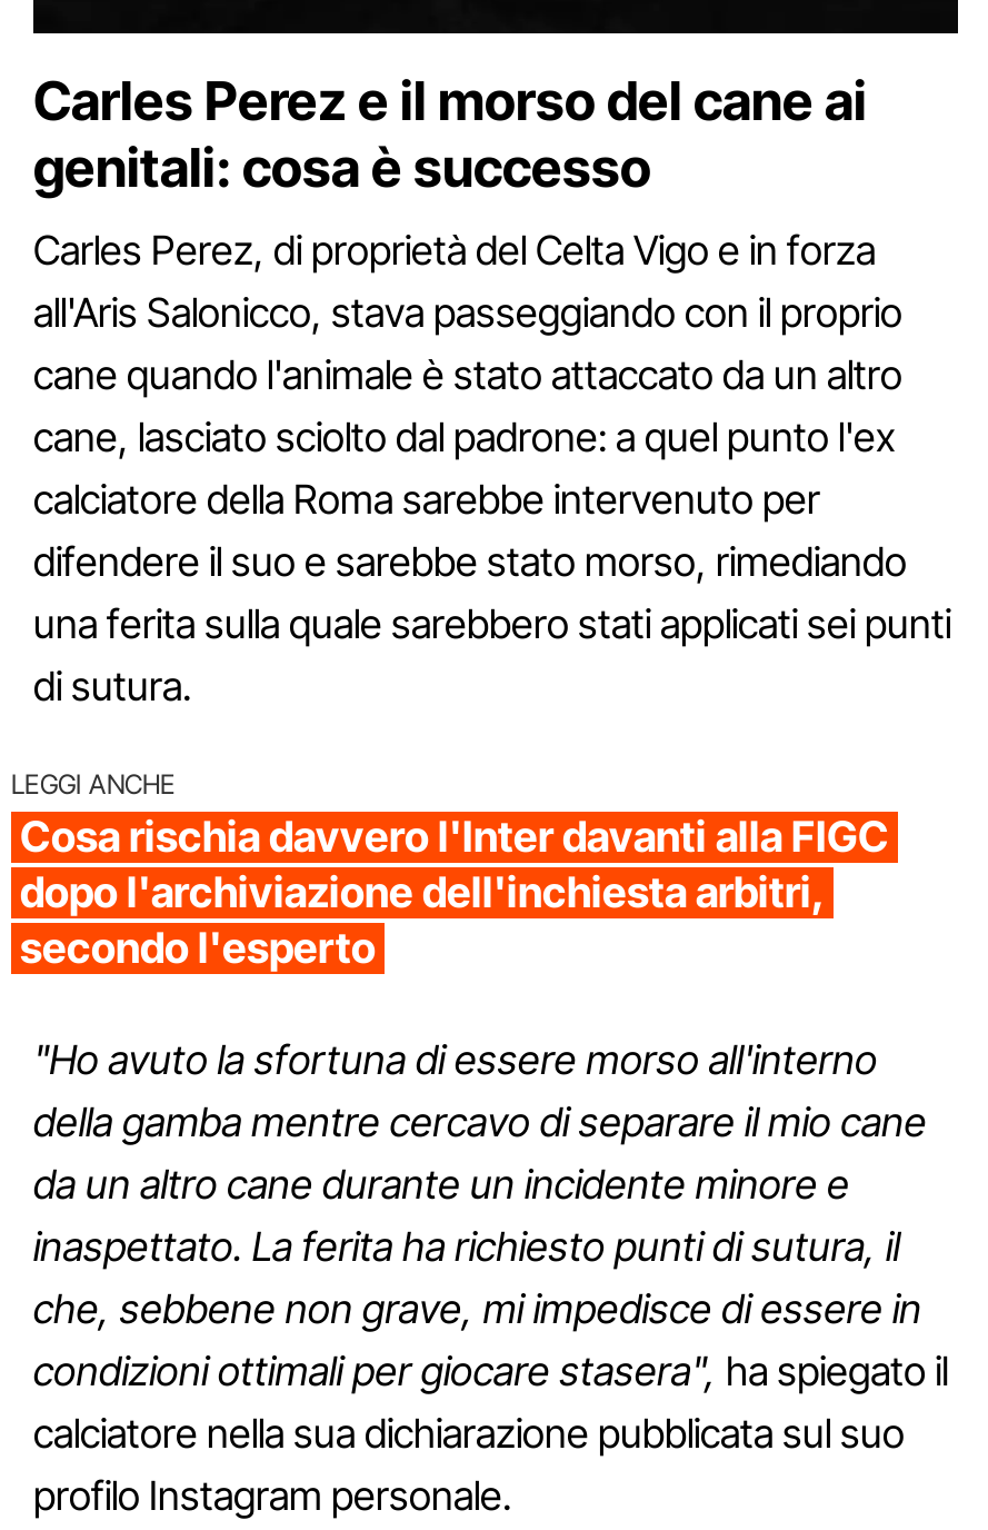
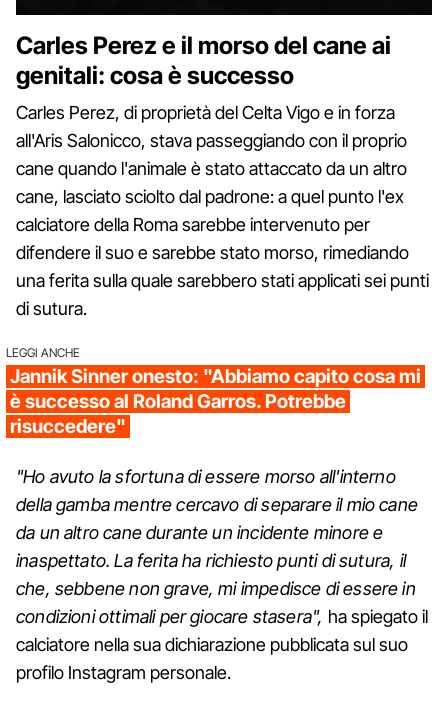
- Cosa rischia davvero l'Inter davanti alla FIGC
- dopo l'archiviazione dell'inchiesta arbitri,
- secondo l'esperto
+ Jannik Sinner onesto: "Abbiamo capito cosa mi
+ è successo al Roland Garros. Potrebbe
+ risuccedere"
